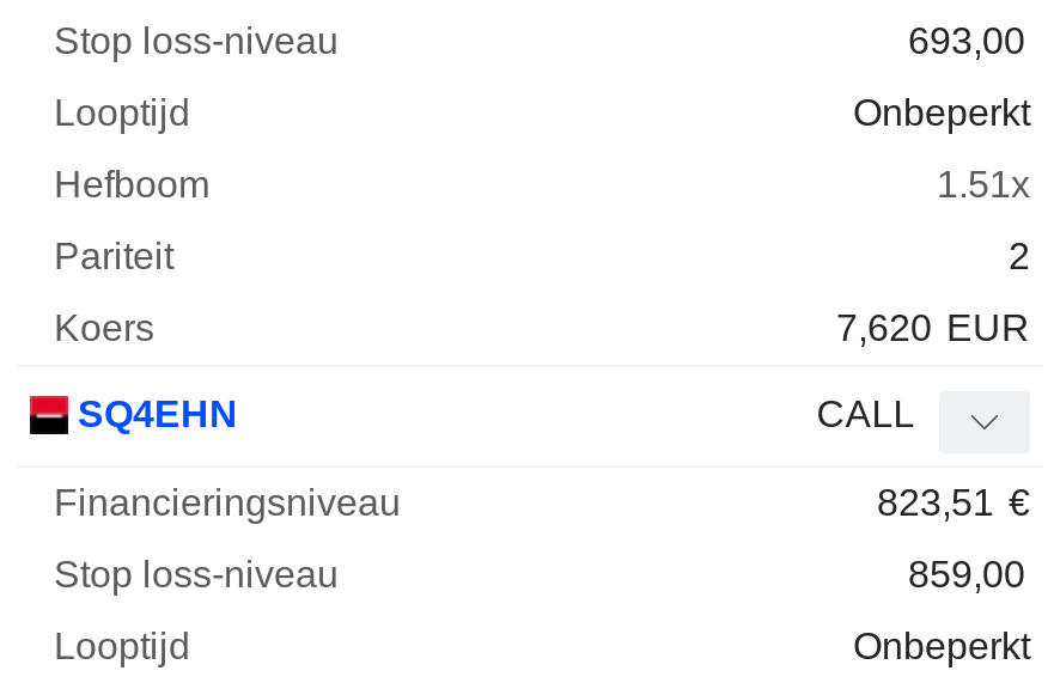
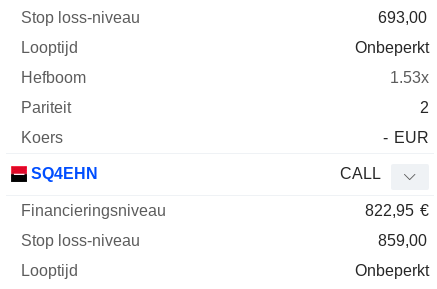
- 1.51x
+ 1.53x

- 7,620 EUR
+ - EUR

- 823,51 €
+ 822,95 €
